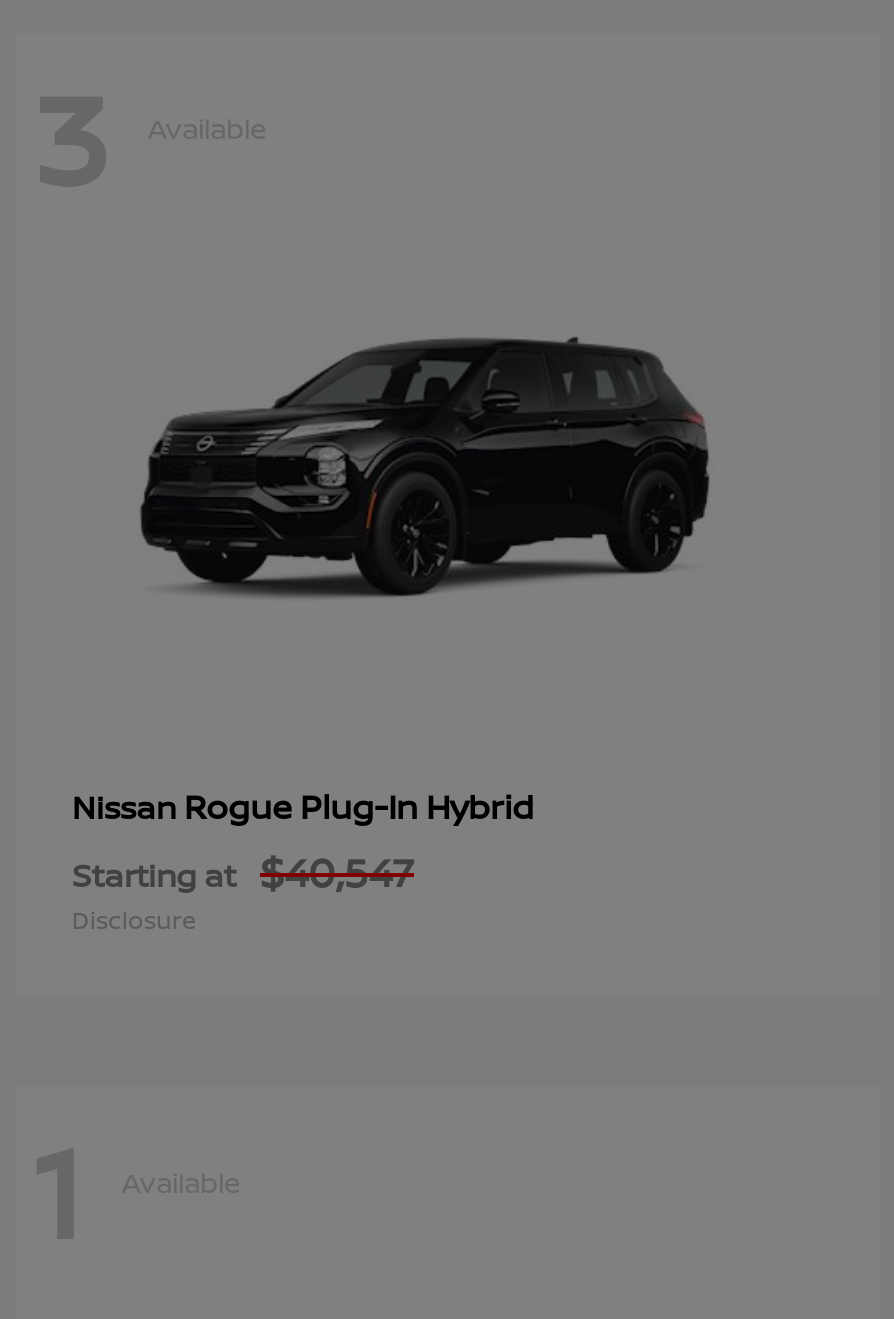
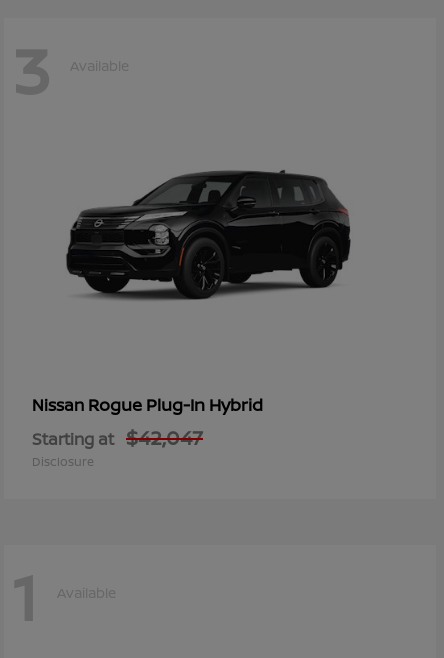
- Starting at $40,547
+ Starting at $42,047
